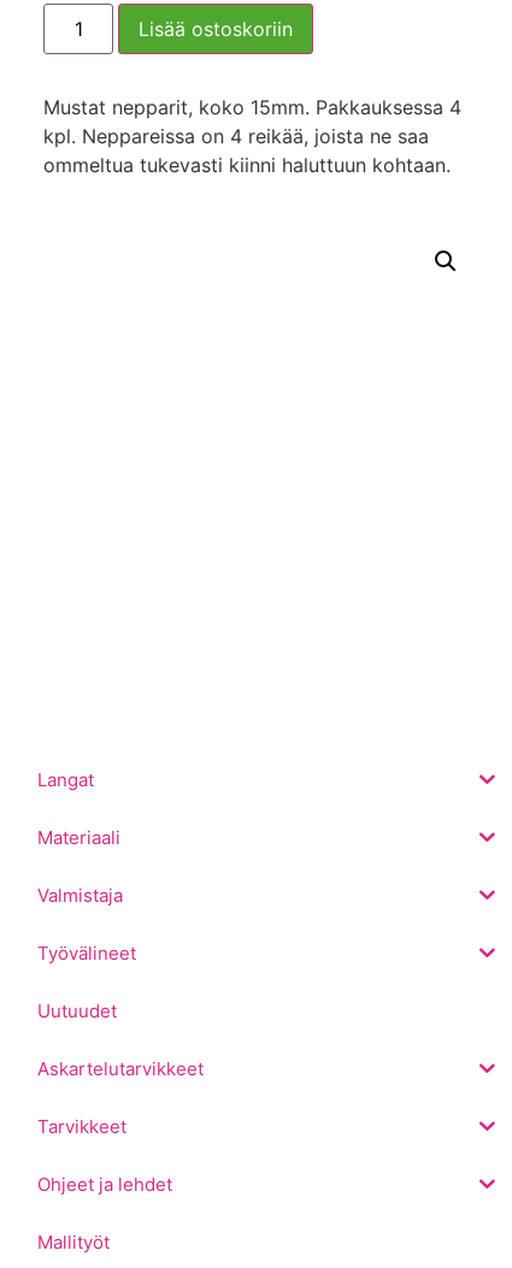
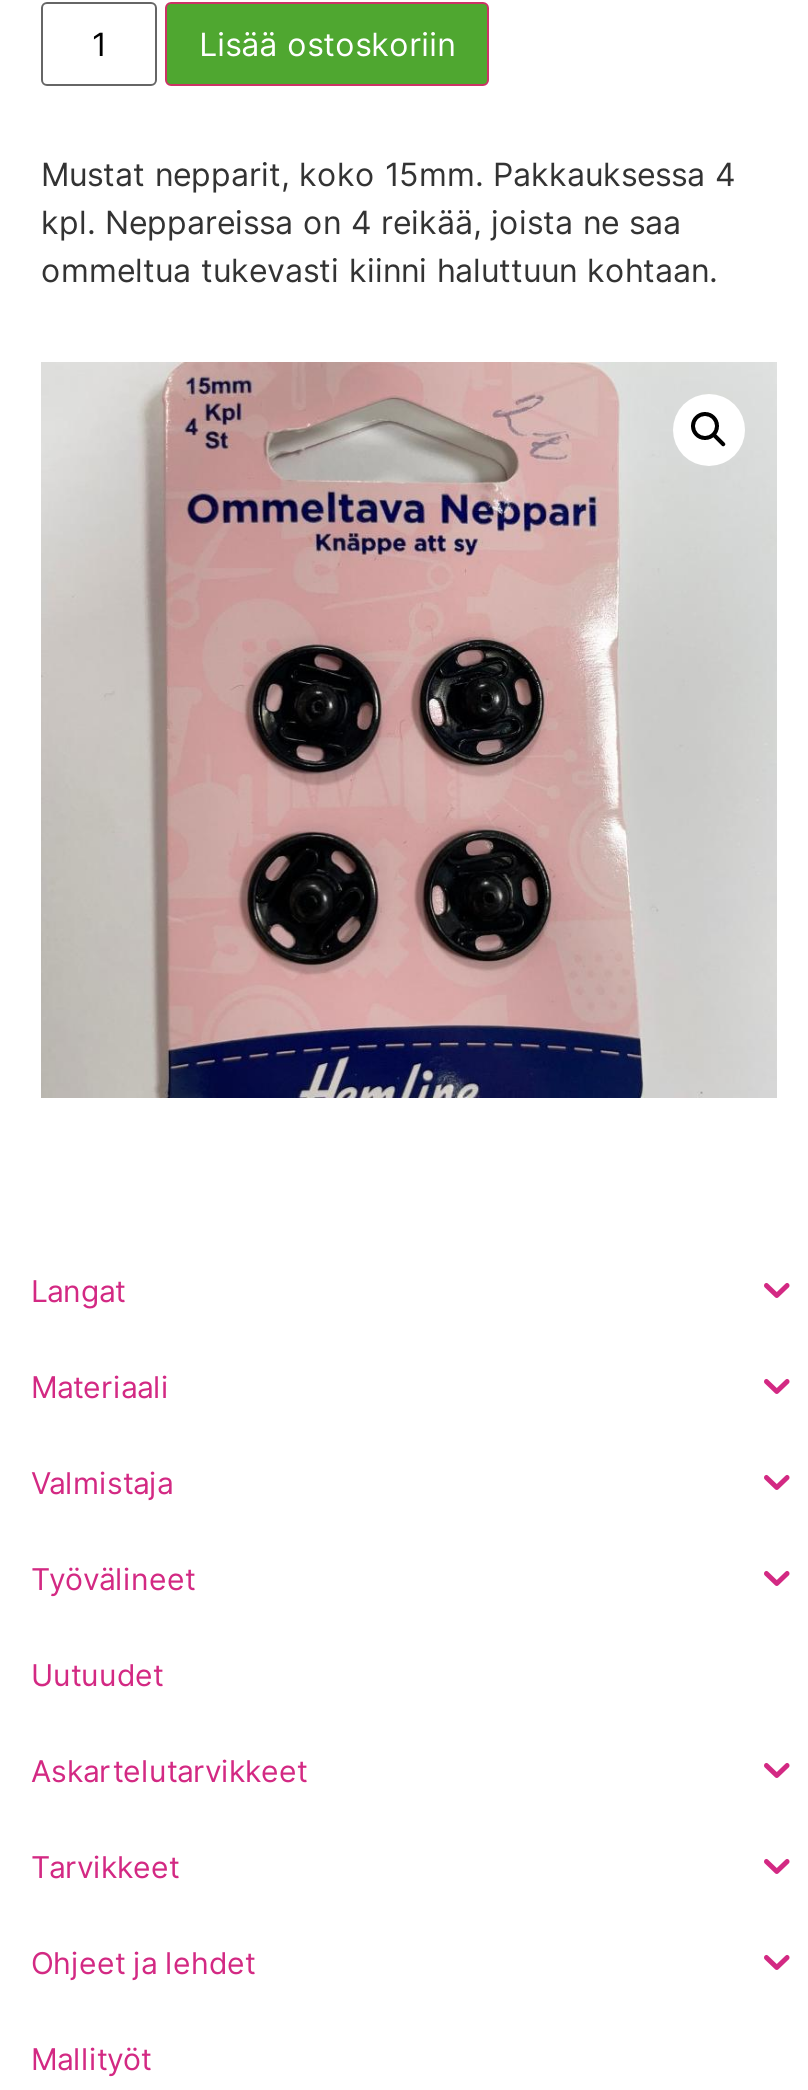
+ [image]
